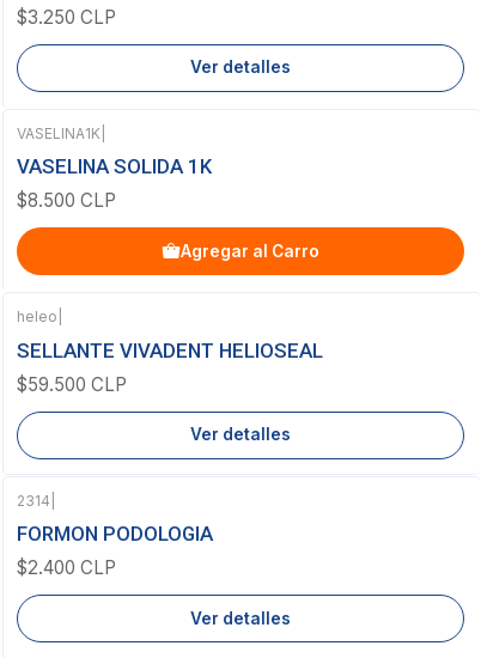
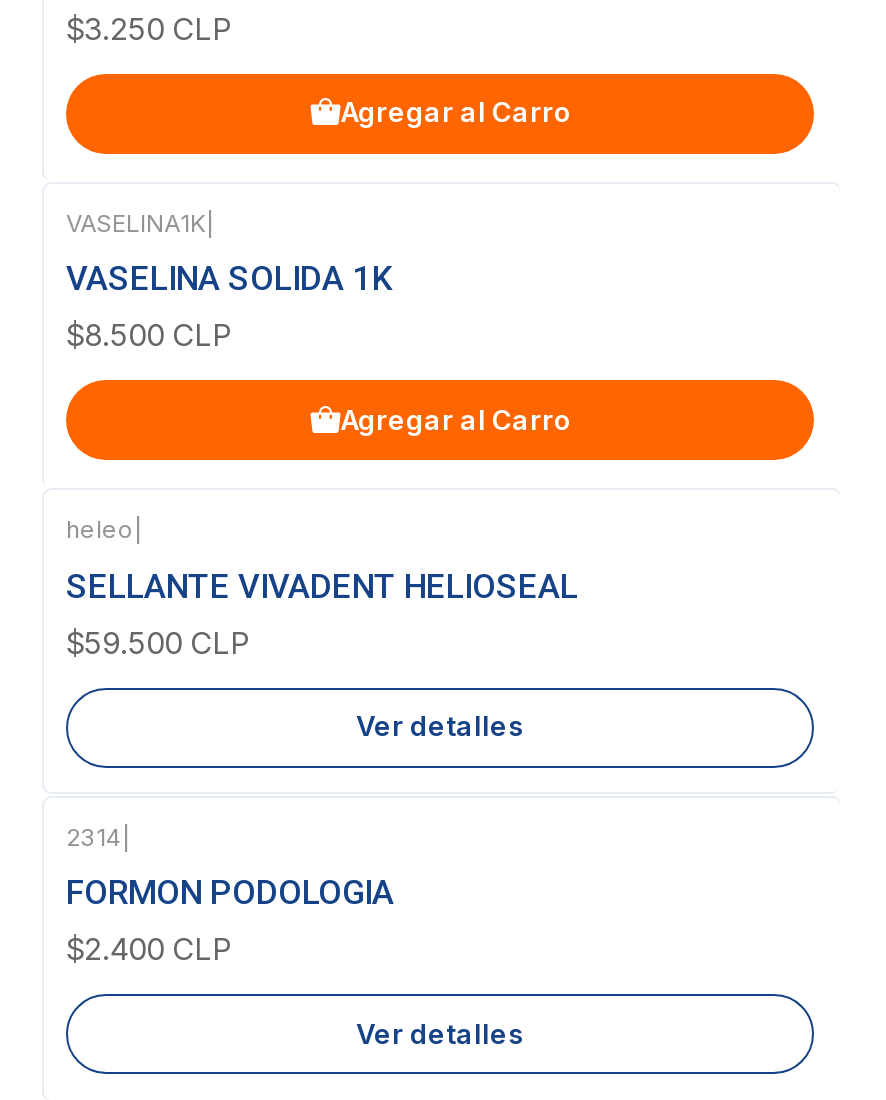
- Ver detalles
+ Agregar al Carro
